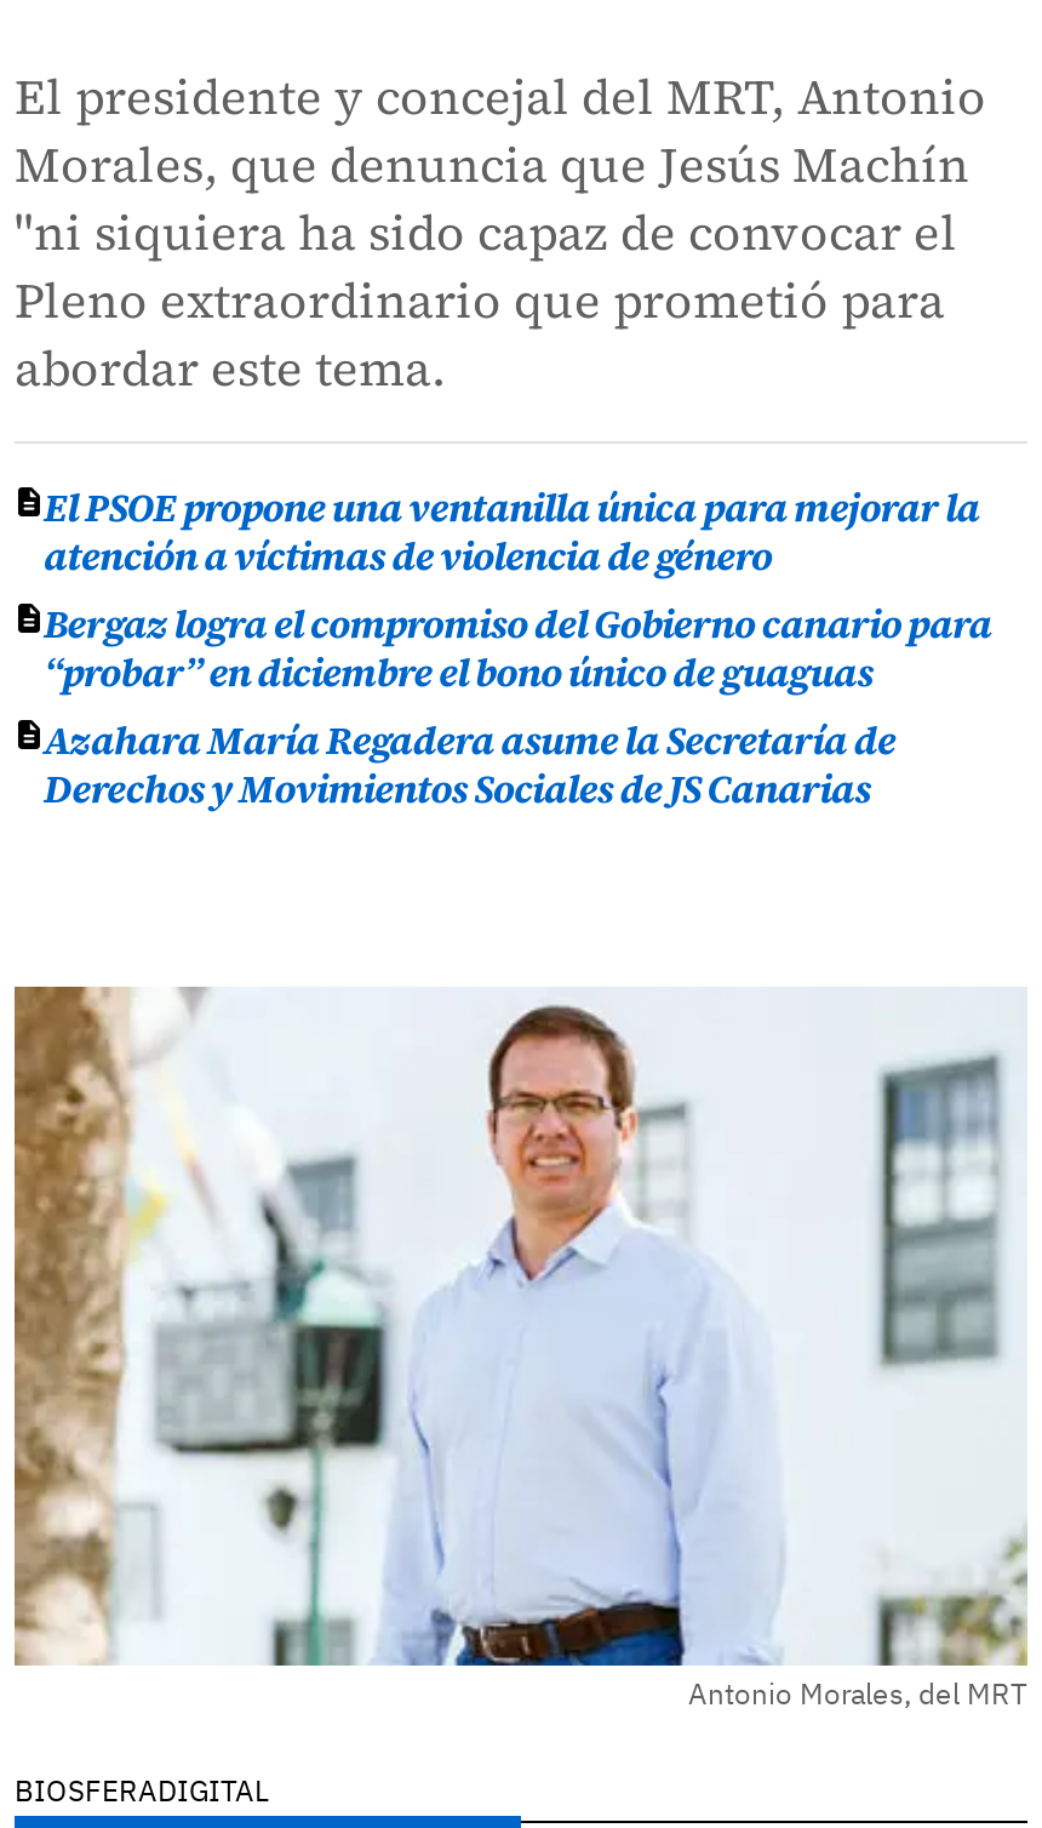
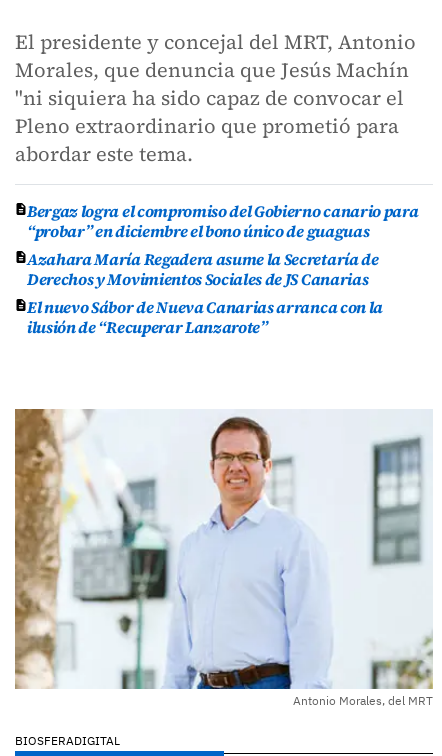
- El PSOE propone una ventanilla única para mejorar la
- atención a víctimas de violencia de género

moved up: Bergaz logra el compromiso del Gobierno canario para | “probar” en diciembre el bono único de guaguas | Azahara María Regadera asume la Secretaría de | Derechos y Movimientos Sociales de JS Canarias

+ El nuevo Sábor de Nueva Canarias arranca con la
+ ilusión de “Recuperar Lanzarote”
